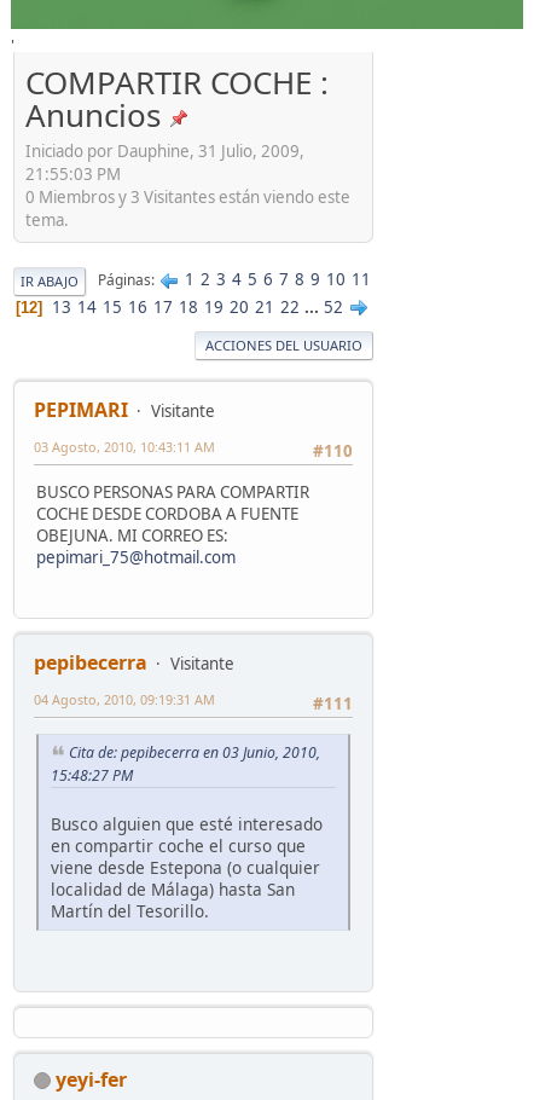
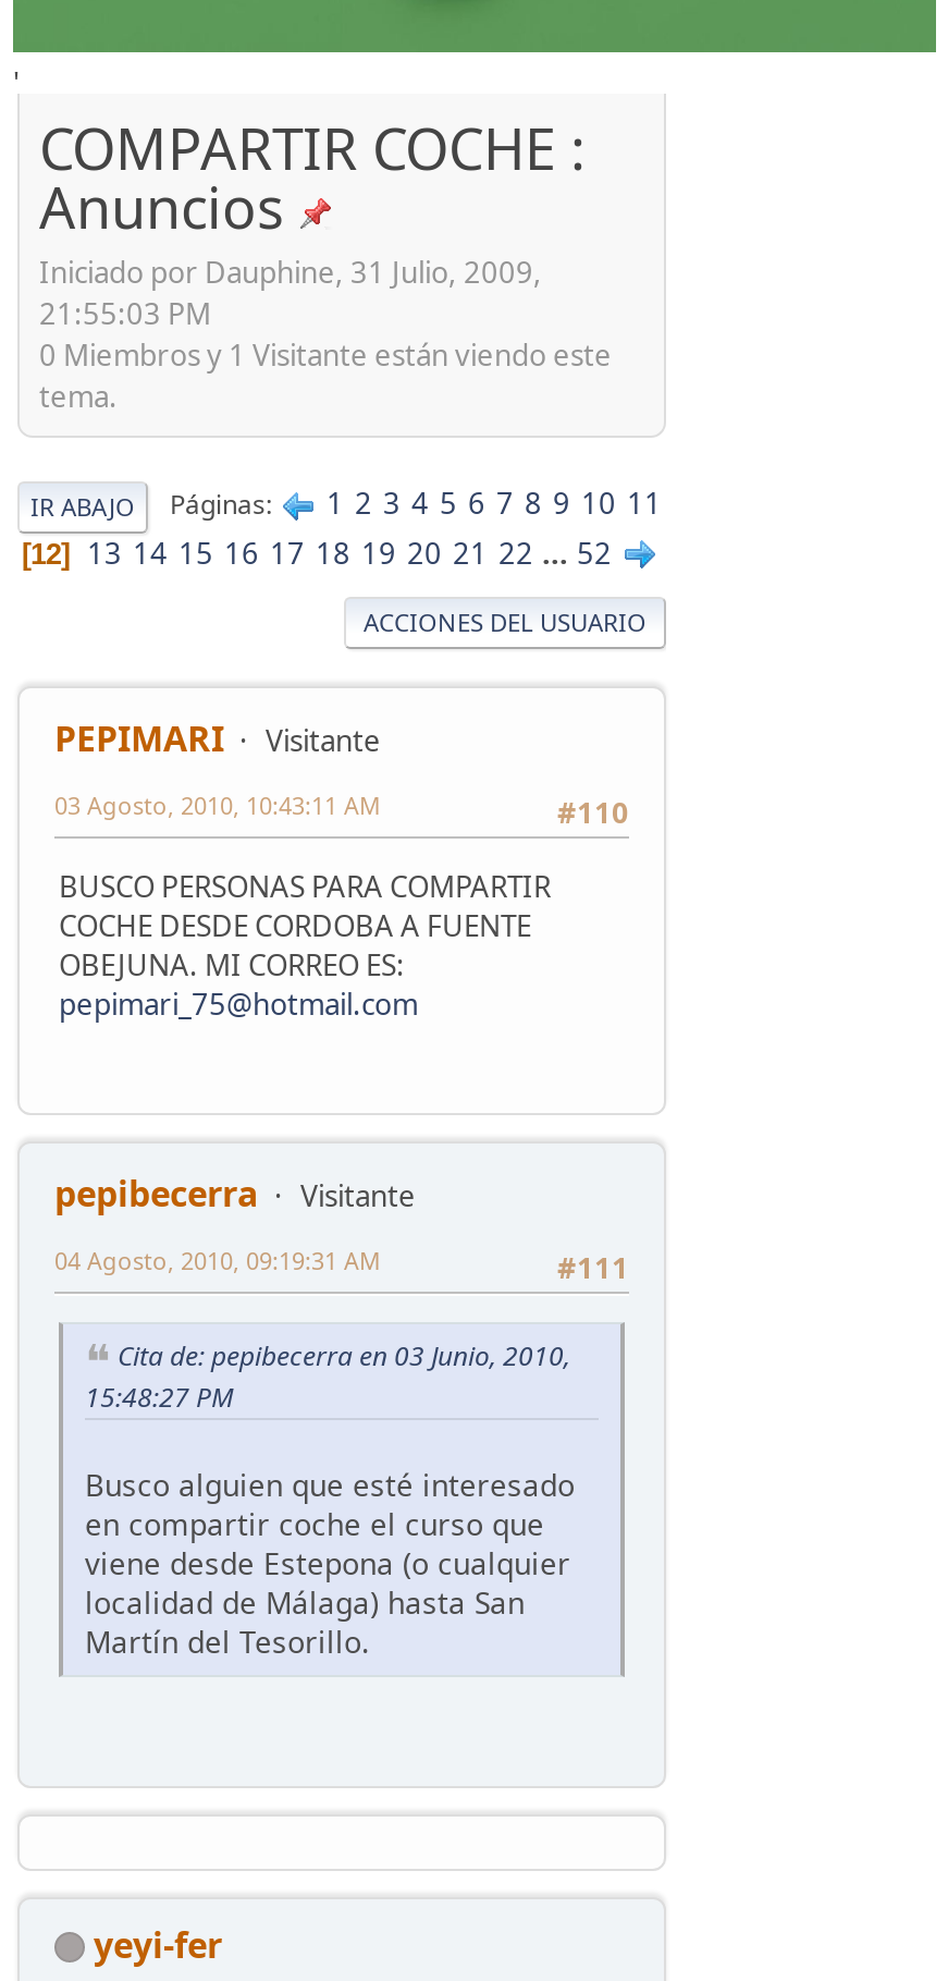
- 0 Miembros y 3 Visitantes están viendo este
+ 0 Miembros y 1 Visitante están viendo este
